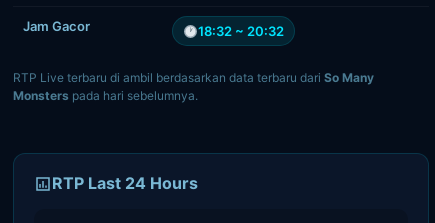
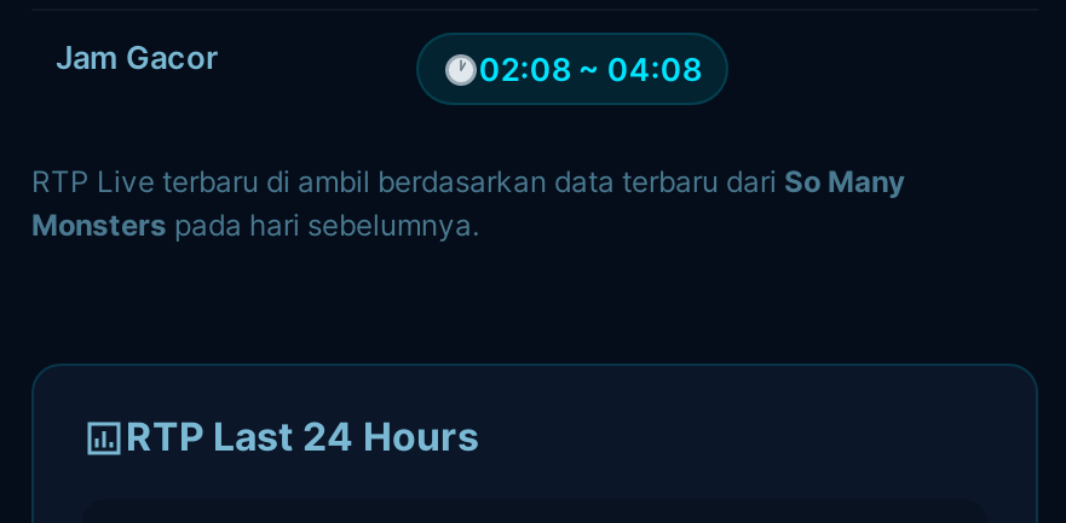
- 18:32 ~ 20:32
+ 02:08 ~ 04:08
